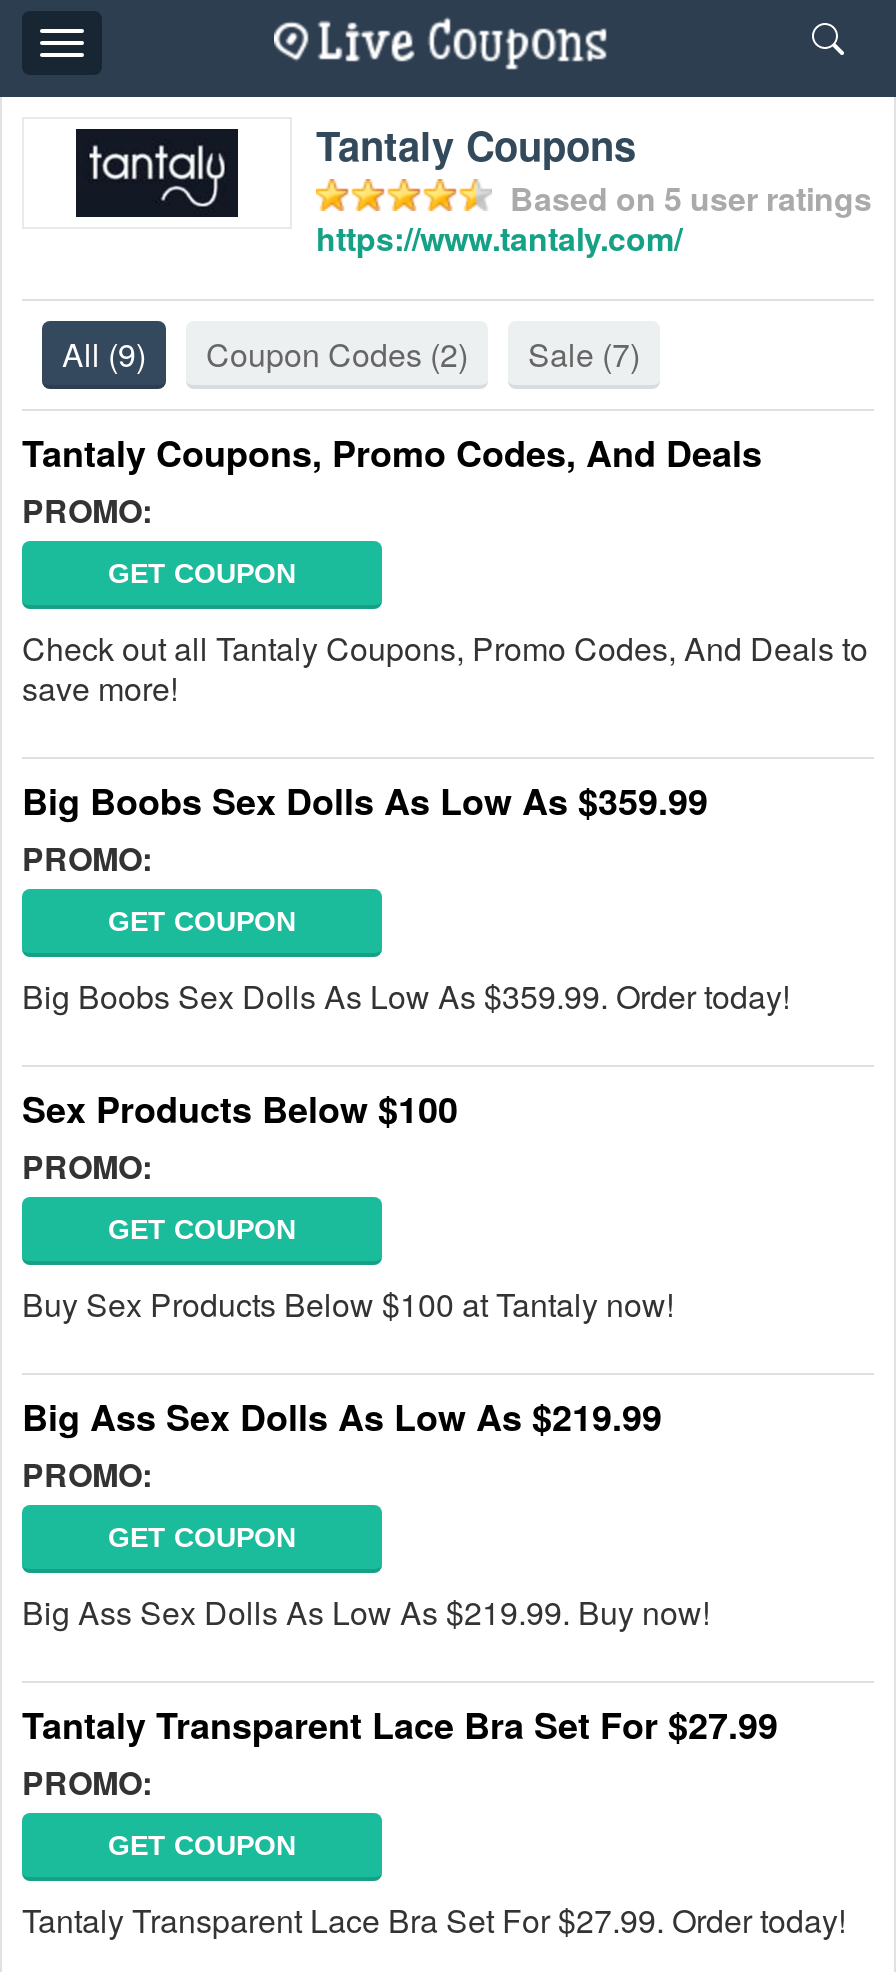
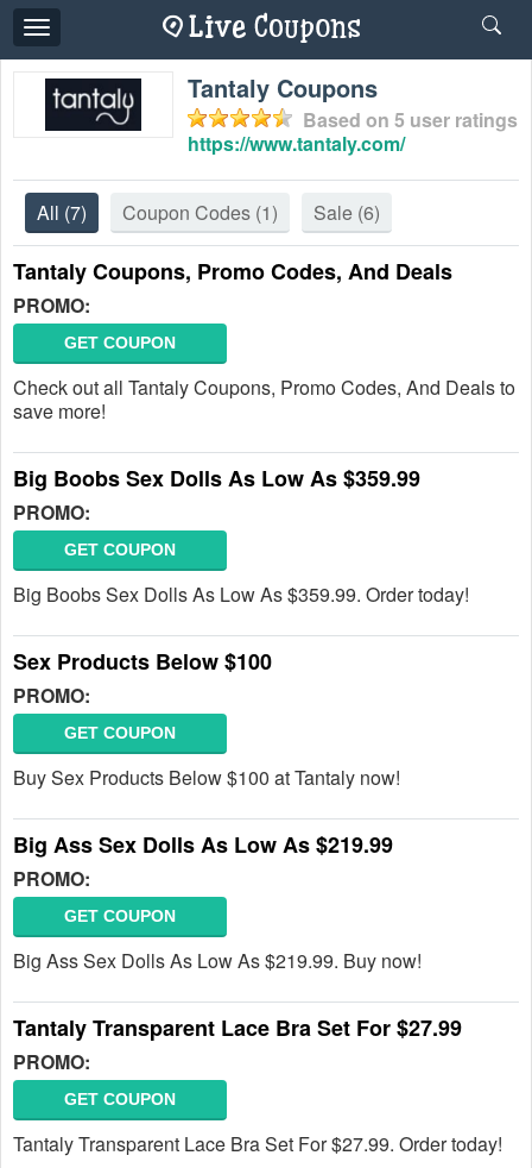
- All (9)
+ All (7)

- Coupon Codes (2)
+ Coupon Codes (1)

- Sale (7)
+ Sale (6)
